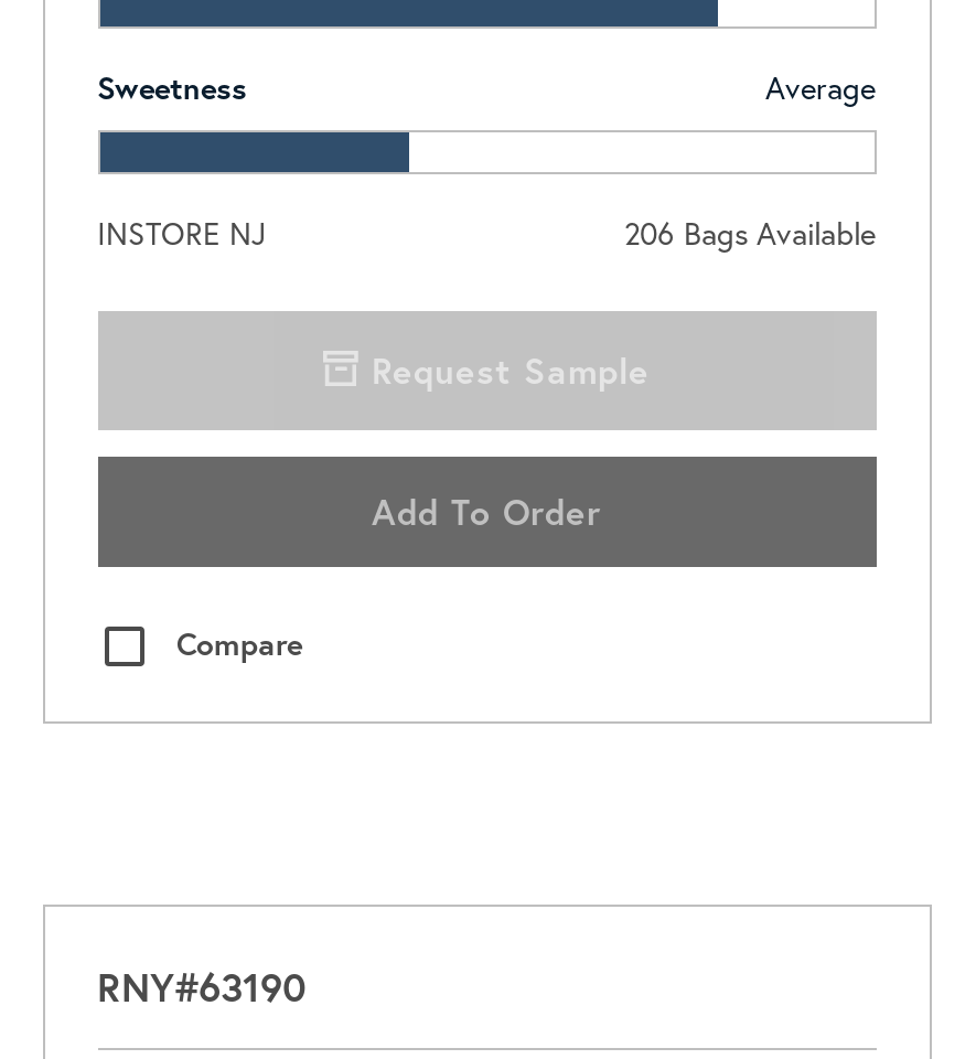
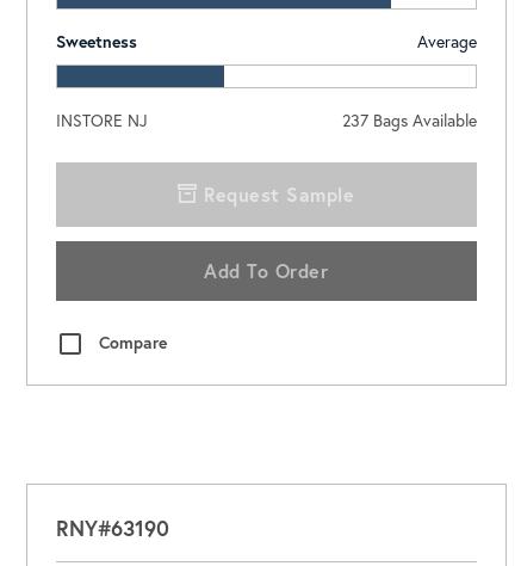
- 206 Bags Available
+ 237 Bags Available
